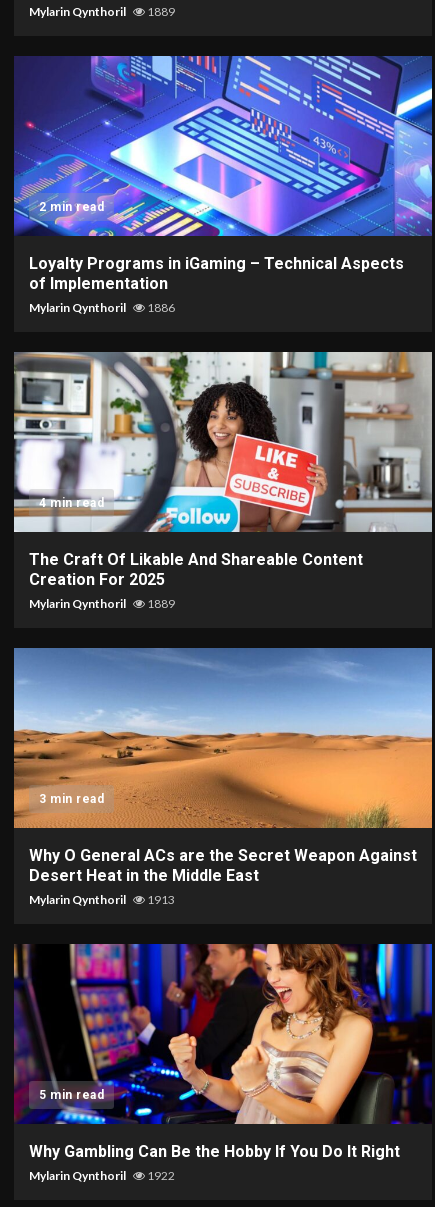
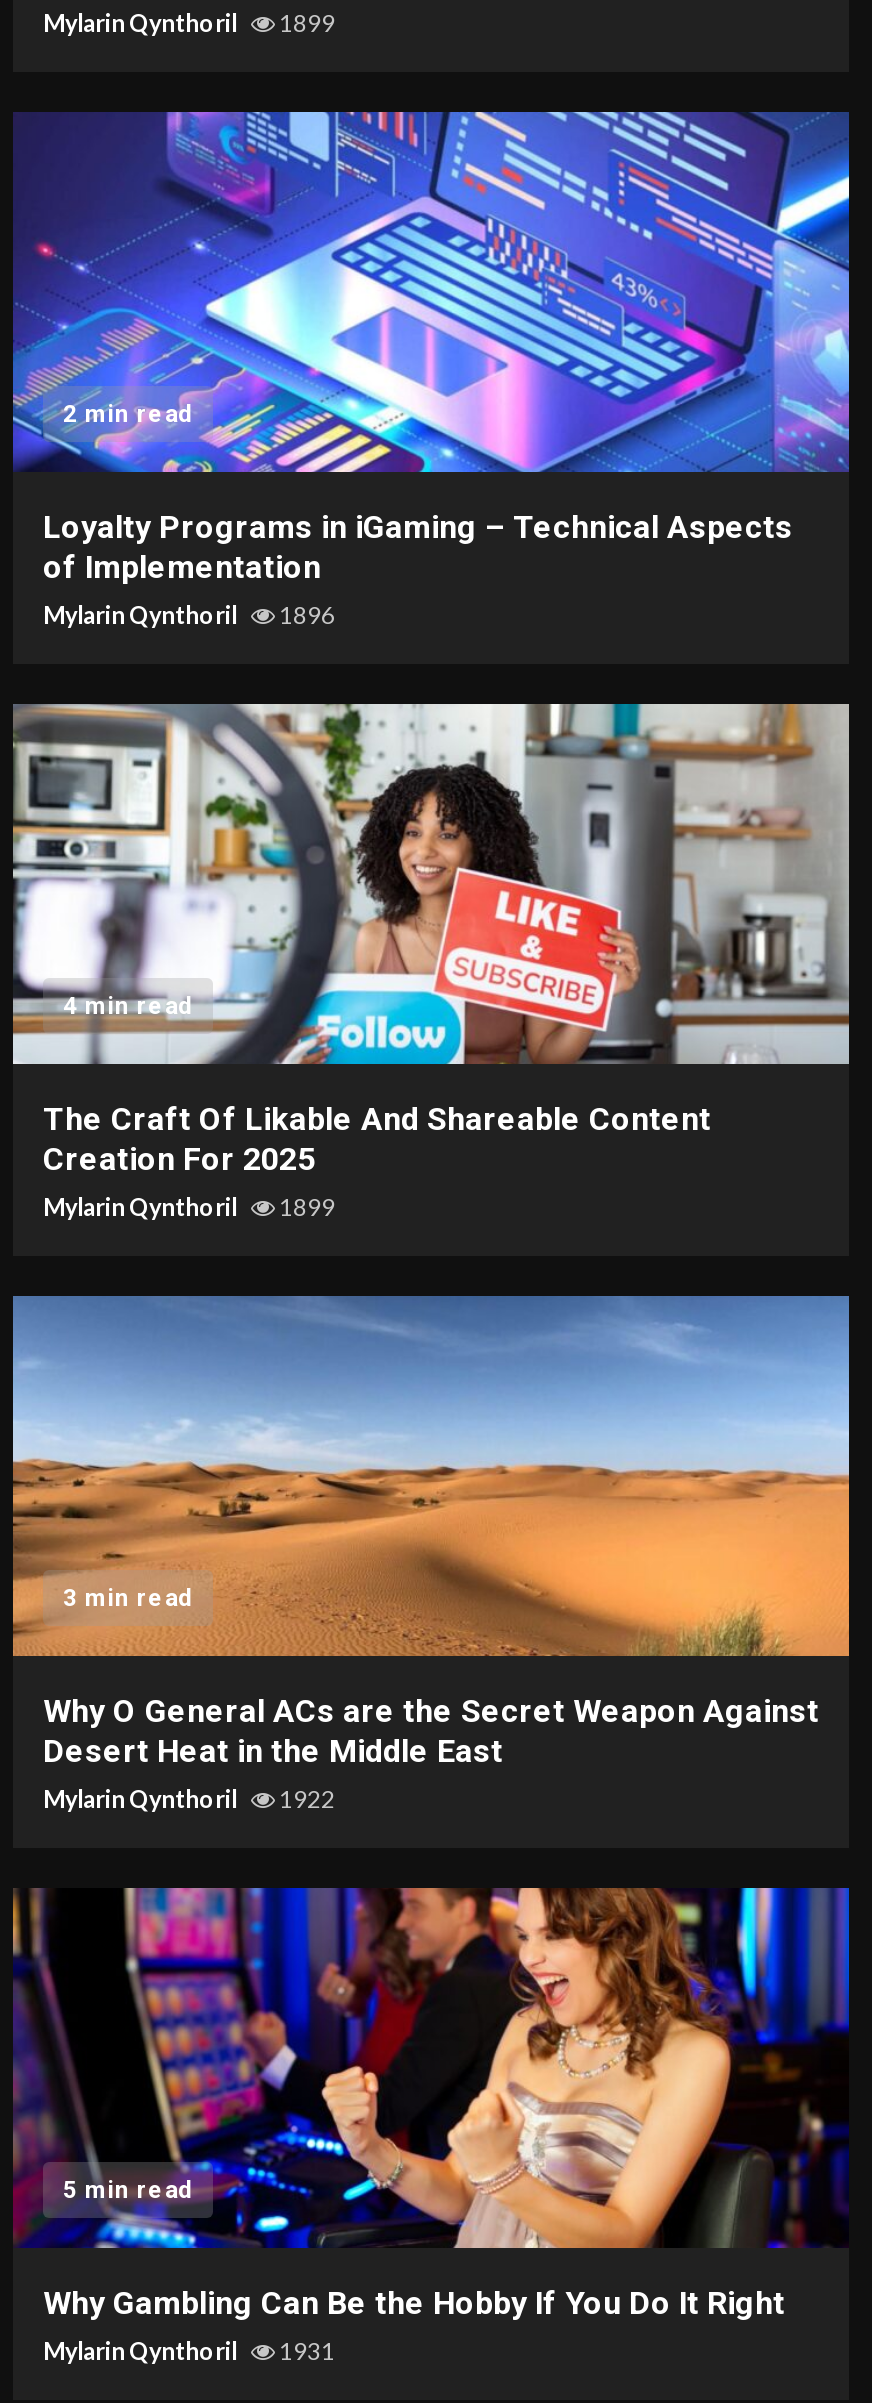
- Mylarin Qynthoril 1889
+ Mylarin Qynthoril 1899

- Mylarin Qynthoril 1886
+ Mylarin Qynthoril 1896

- Mylarin Qynthoril 1889
+ Mylarin Qynthoril 1899

- Mylarin Qynthoril 1913
+ Mylarin Qynthoril 1922

- Mylarin Qynthoril 1922
+ Mylarin Qynthoril 1931
